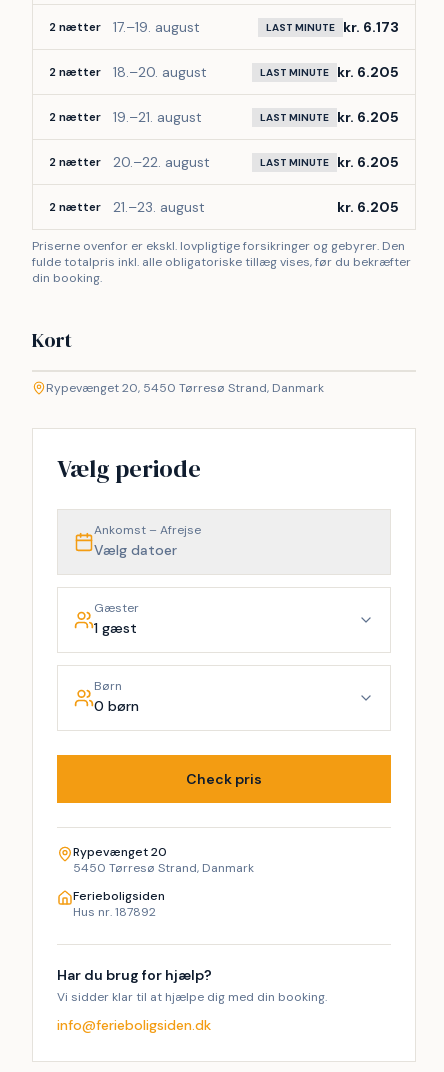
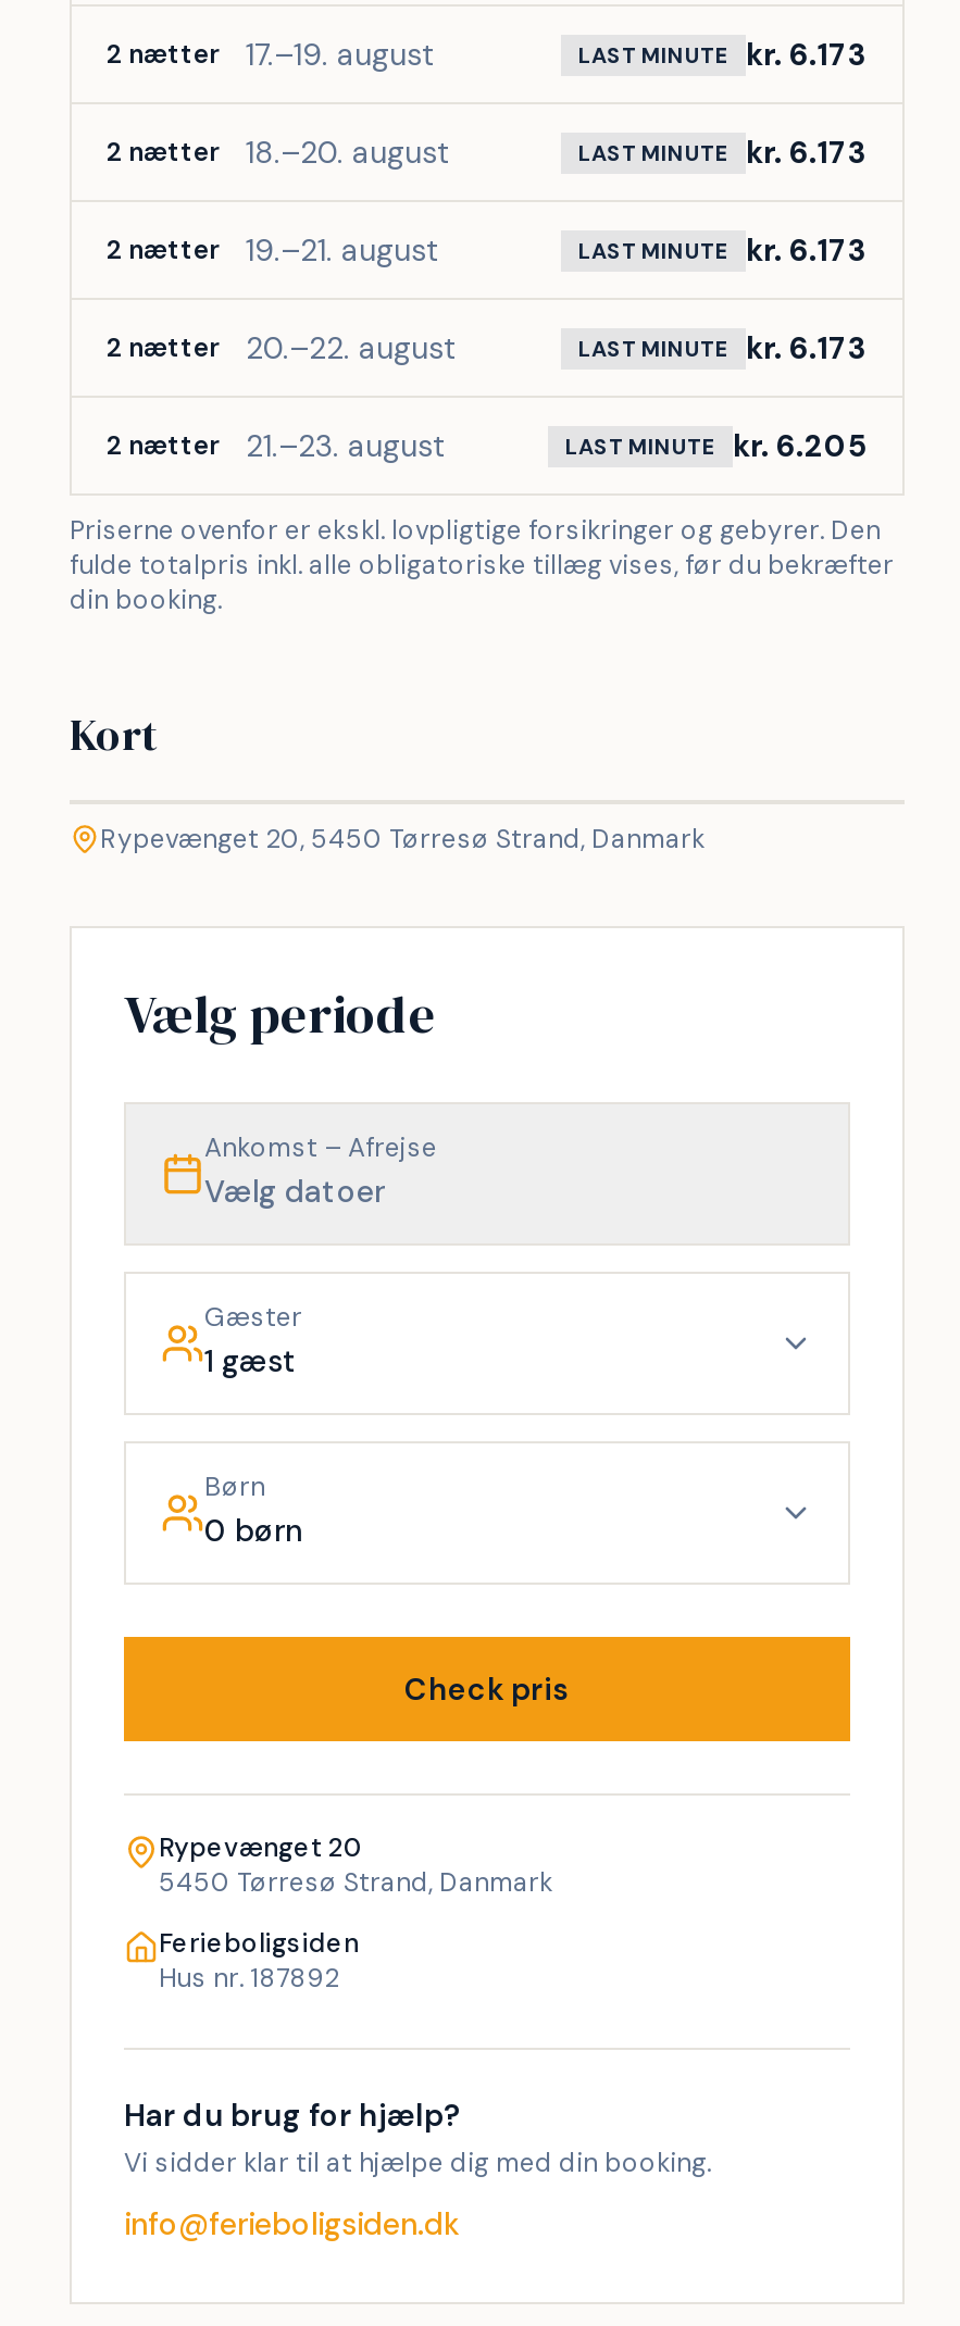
- LAST MINUTE kr. 6.205
+ LAST MINUTE kr. 6.173

- LAST MINUTE kr. 6.205
+ LAST MINUTE kr. 6.173

- LAST MINUTE kr. 6.205
+ LAST MINUTE kr. 6.173

+ LAST MINUTE
